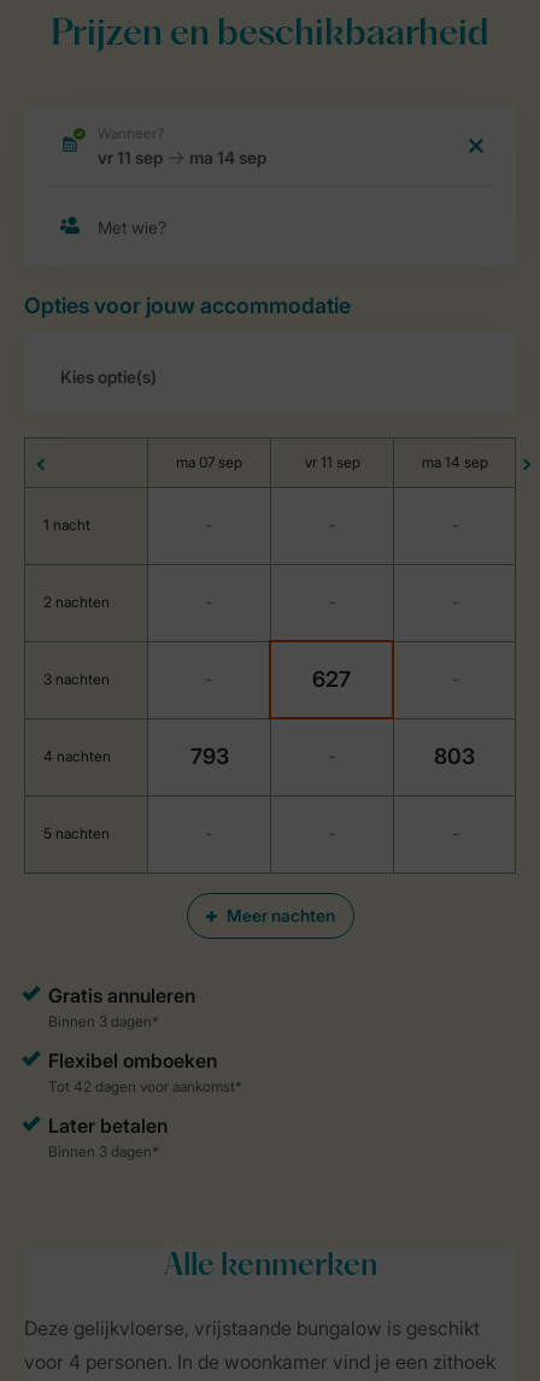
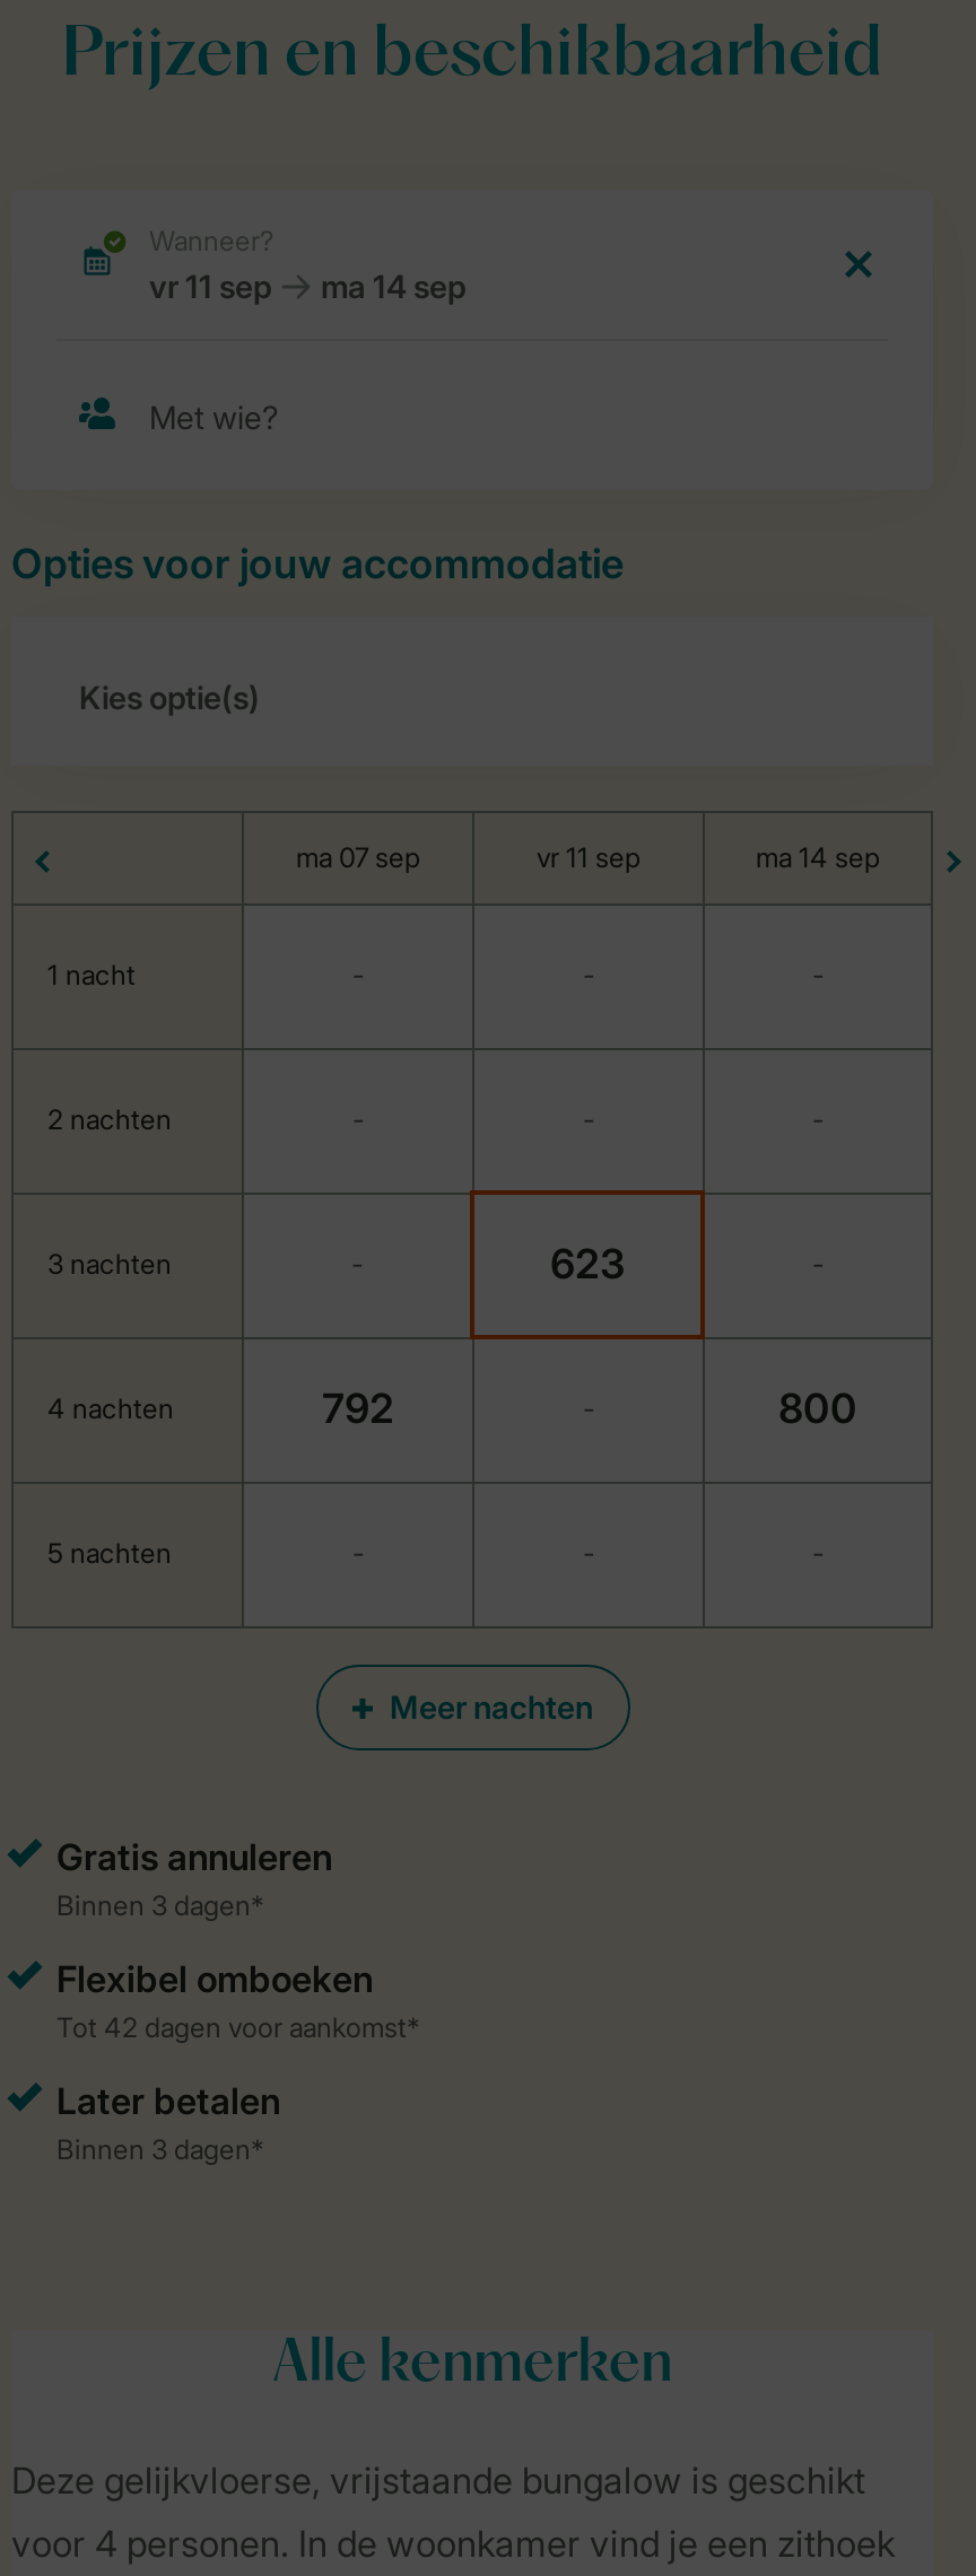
- 627
+ 623

- 793
+ 792

- 803
+ 800
